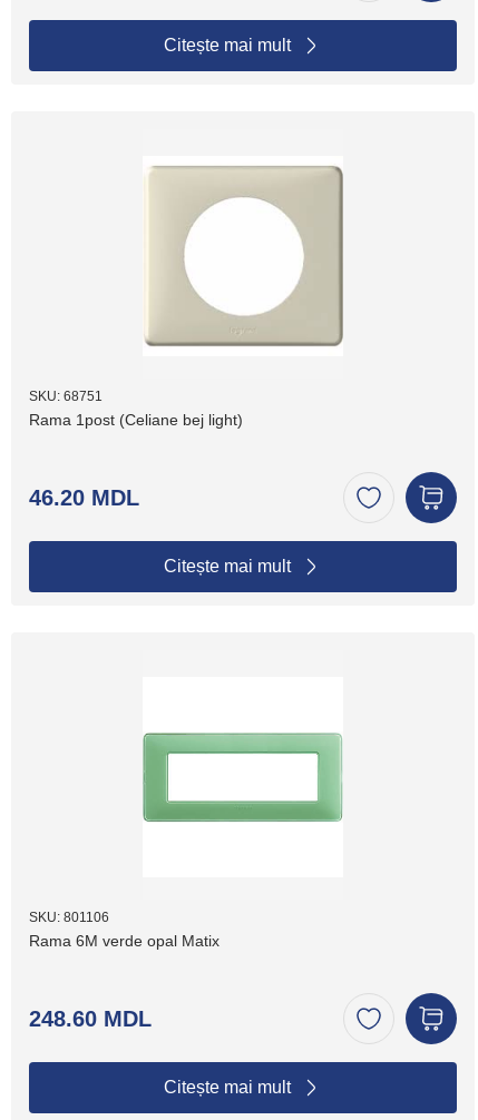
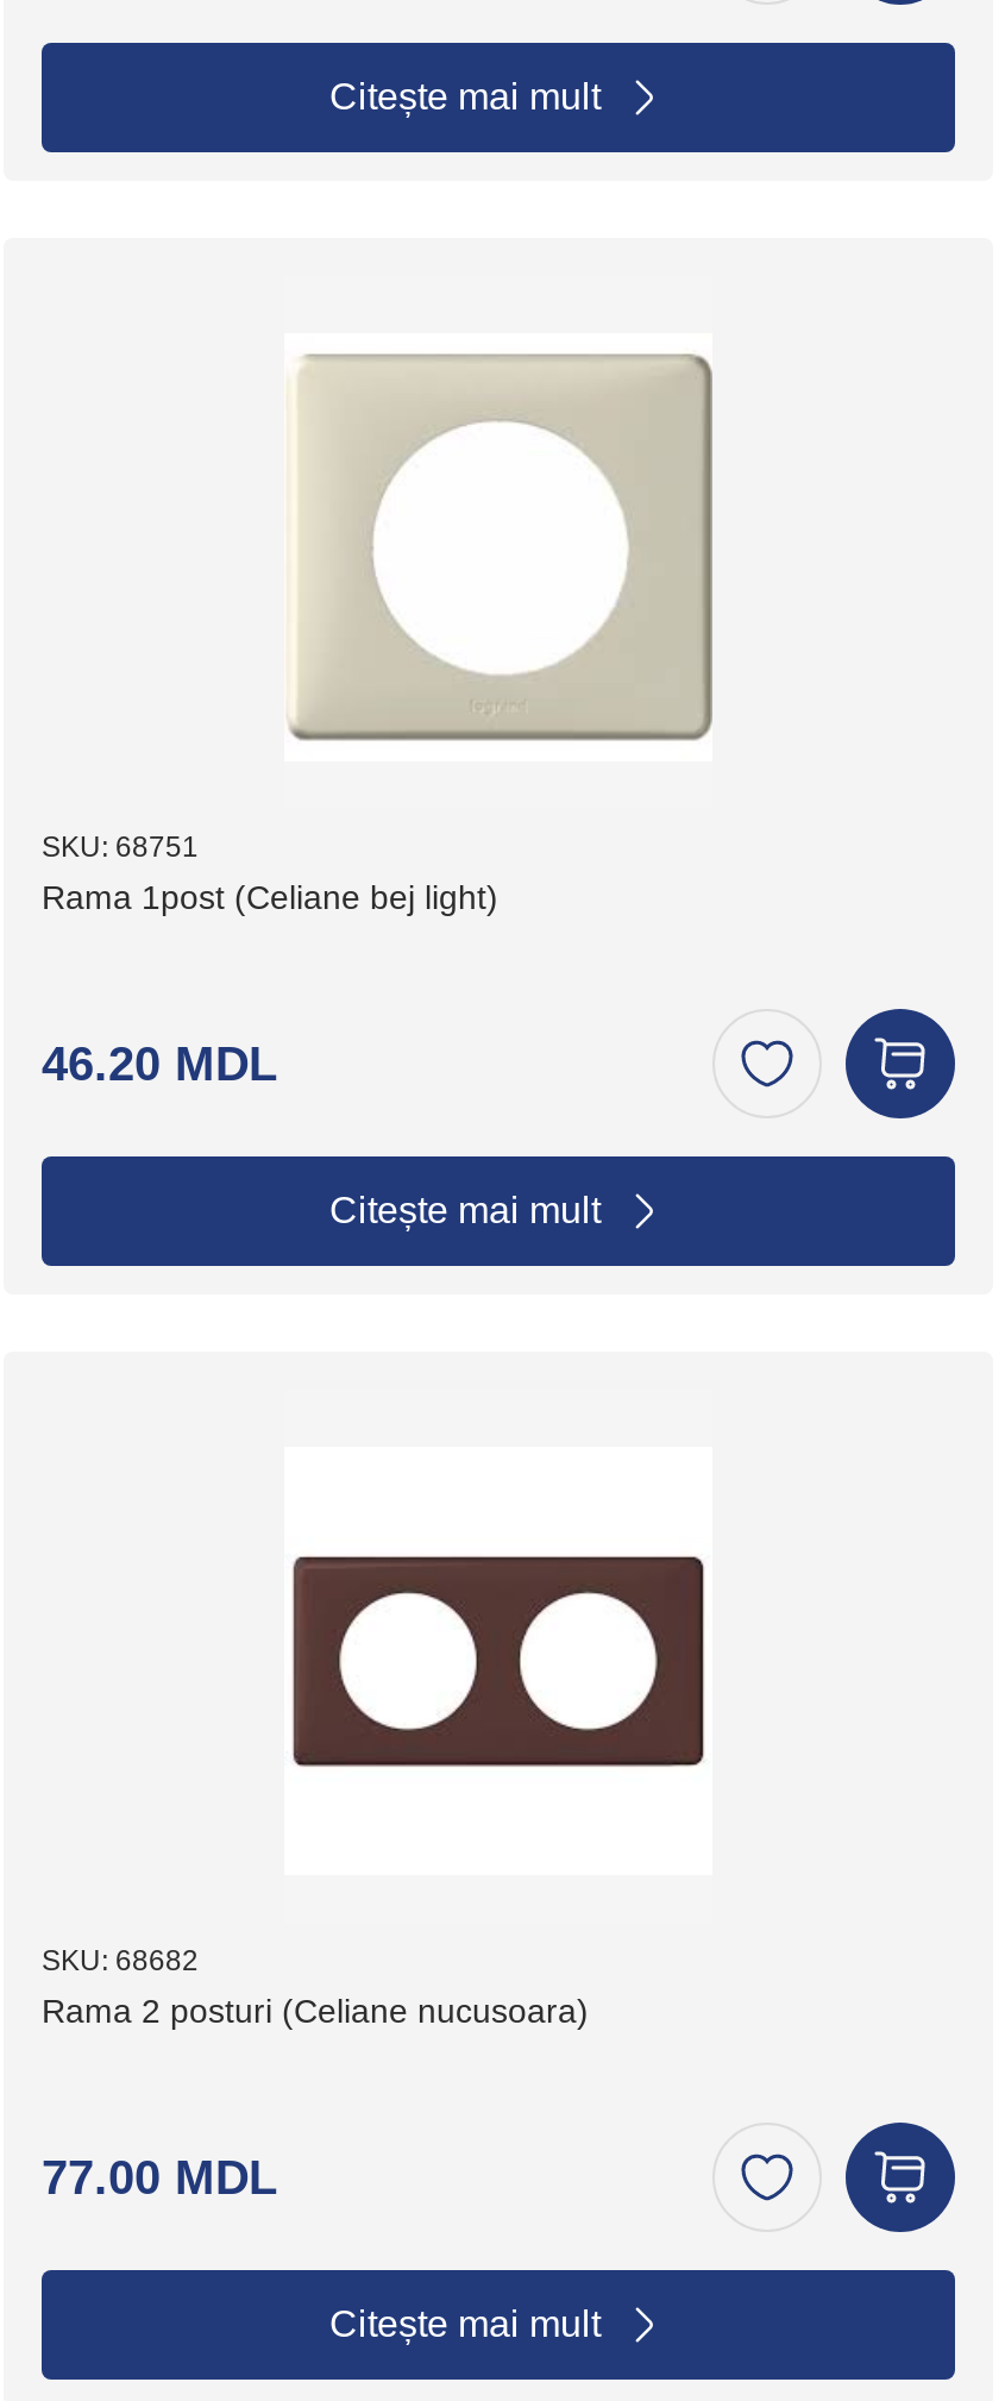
- [image]
+ [image]

- SKU: 801106
+ SKU: 68682

- Rama 6M verde opal Matix
+ Rama 2 posturi (Celiane nucusoara)

- 248.60 MDL
+ 77.00 MDL
